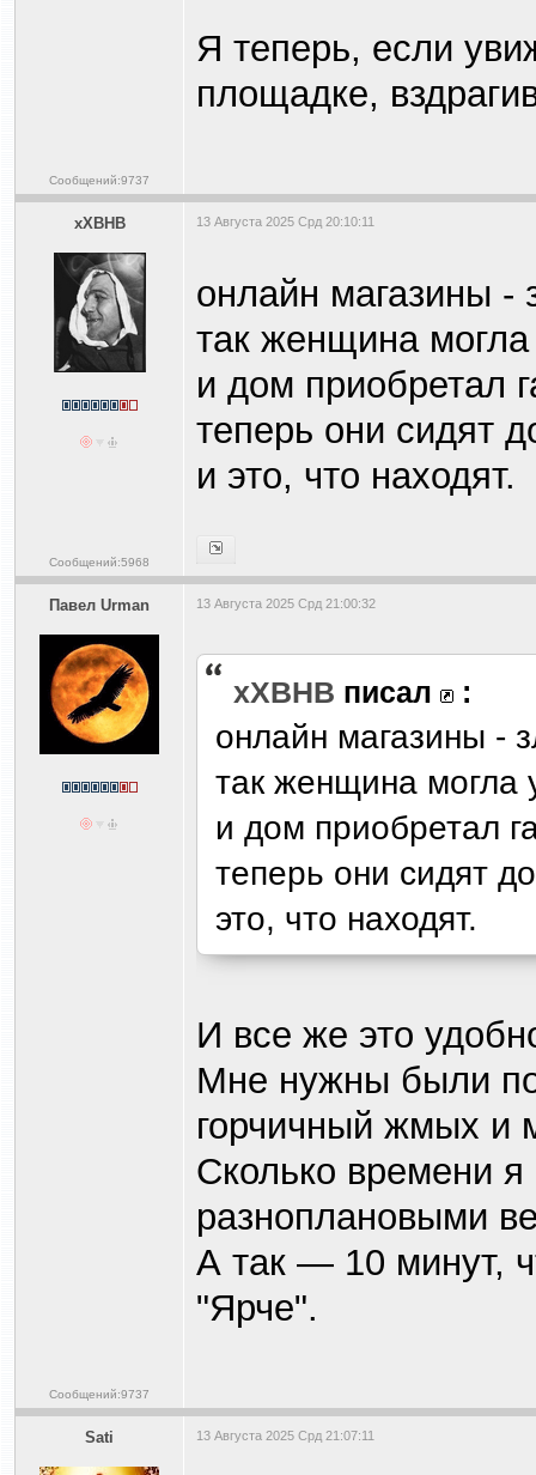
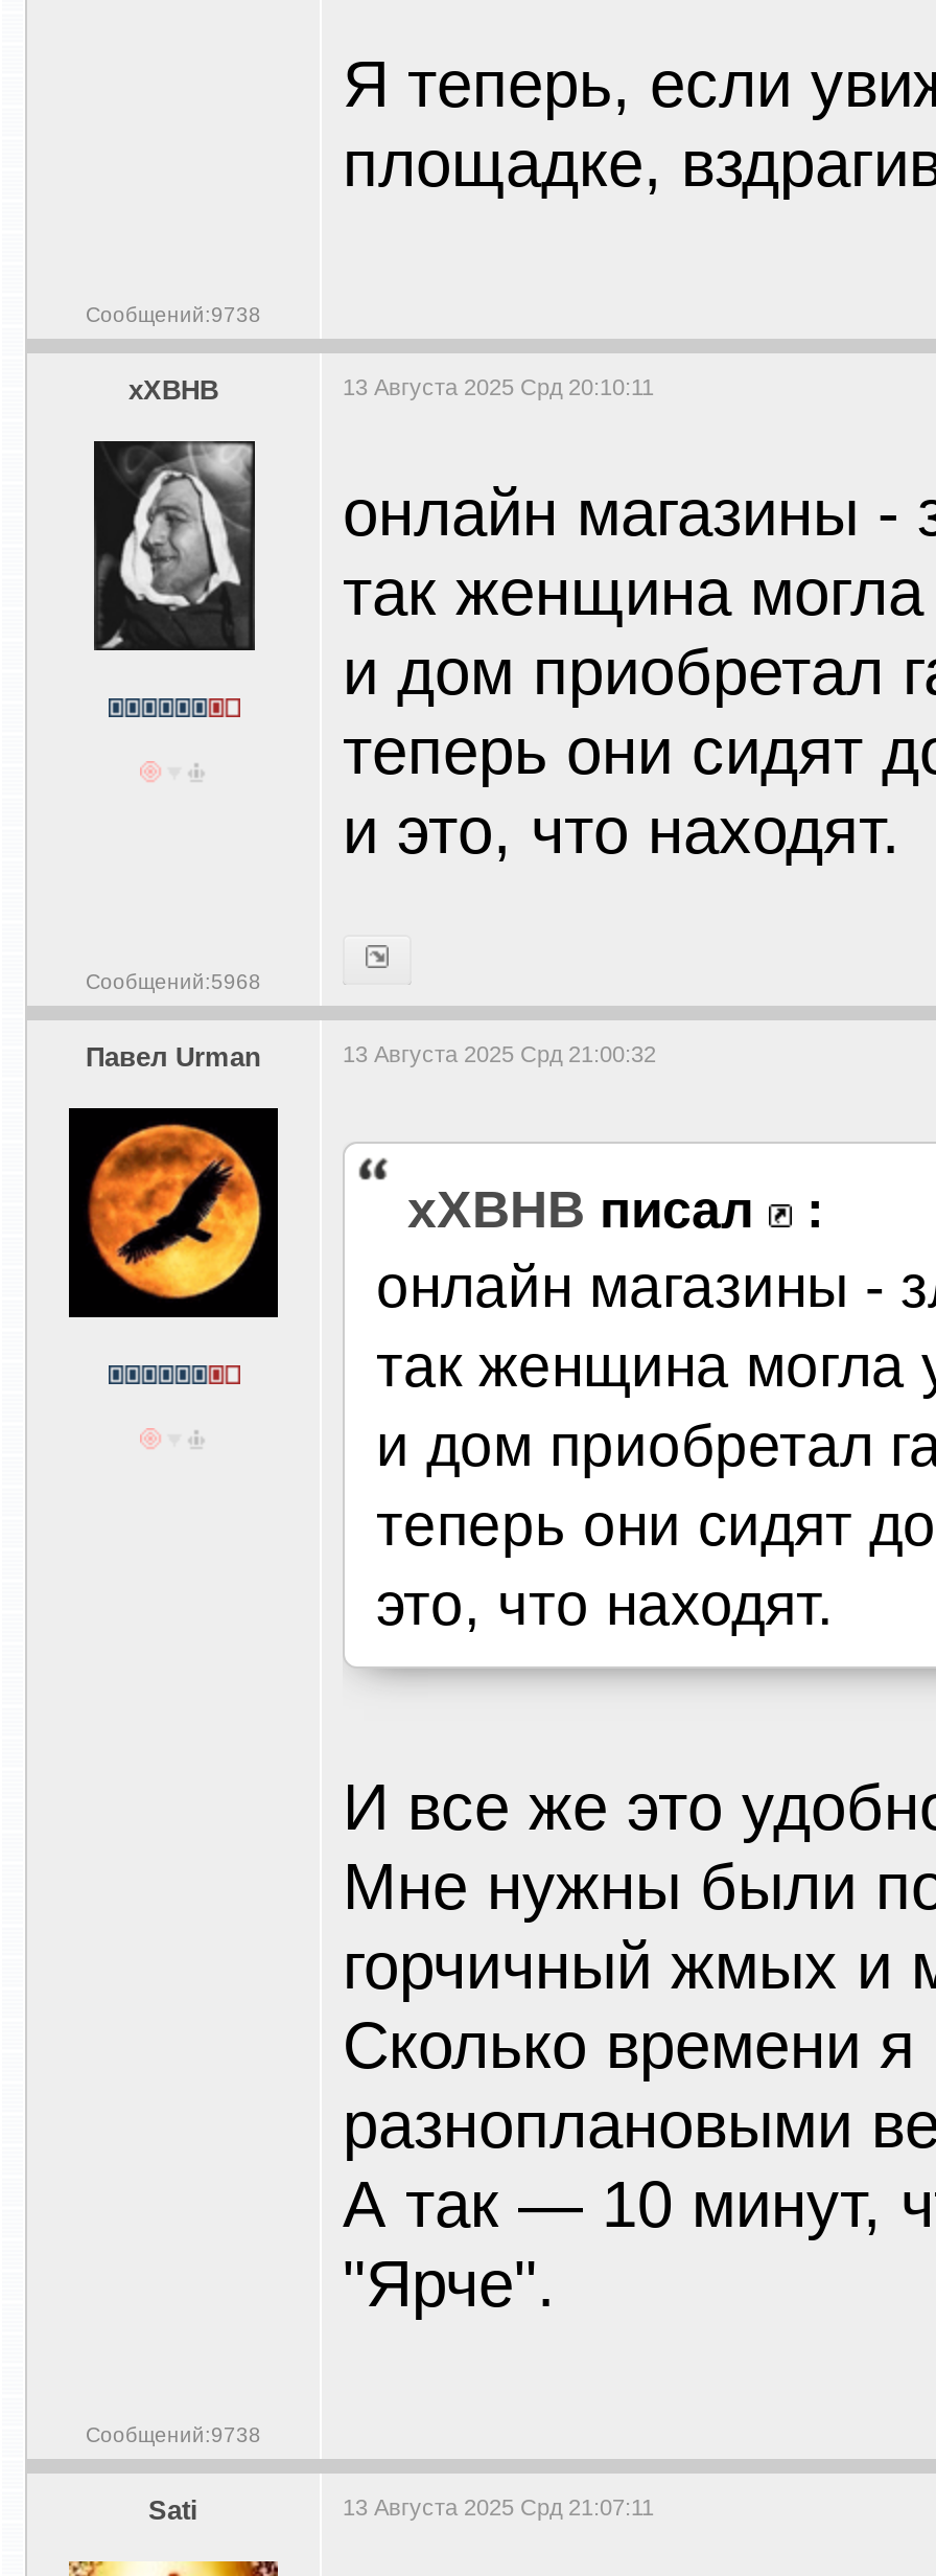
- Сообщений:9737
+ Сообщений:9738

- Сообщений:9737
+ Сообщений:9738
